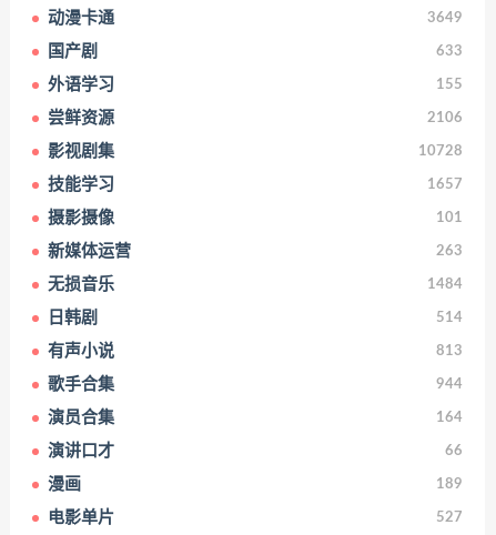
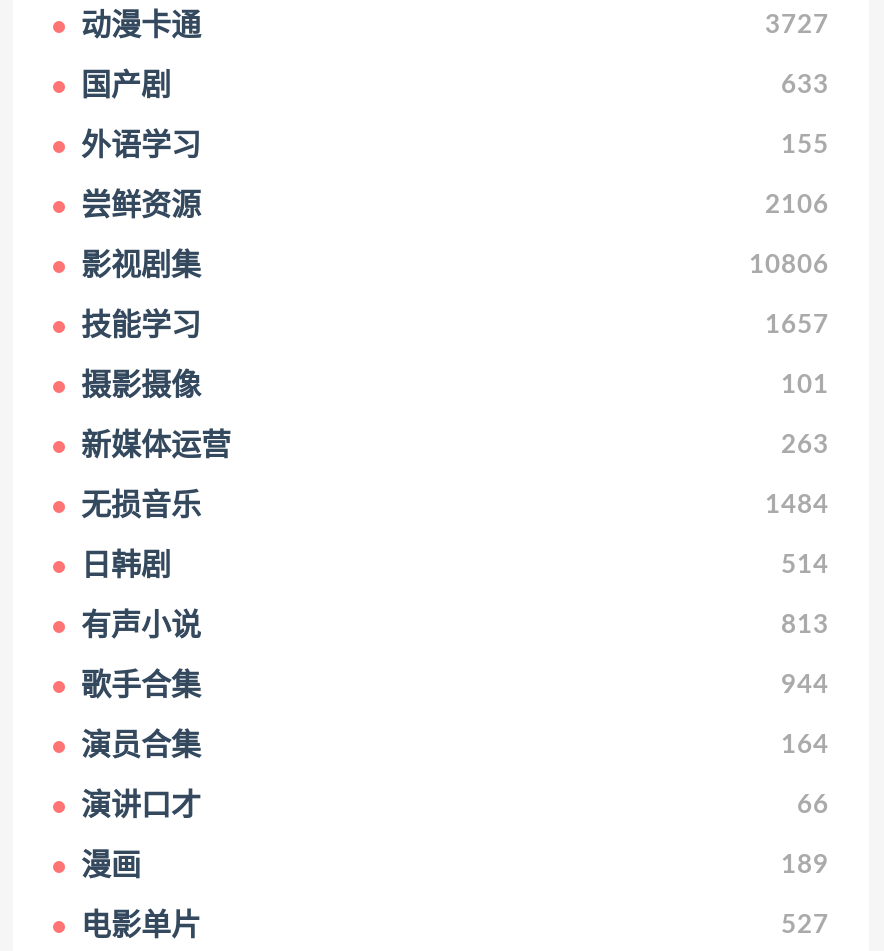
- 3649
+ 3727

- 10728
+ 10806
